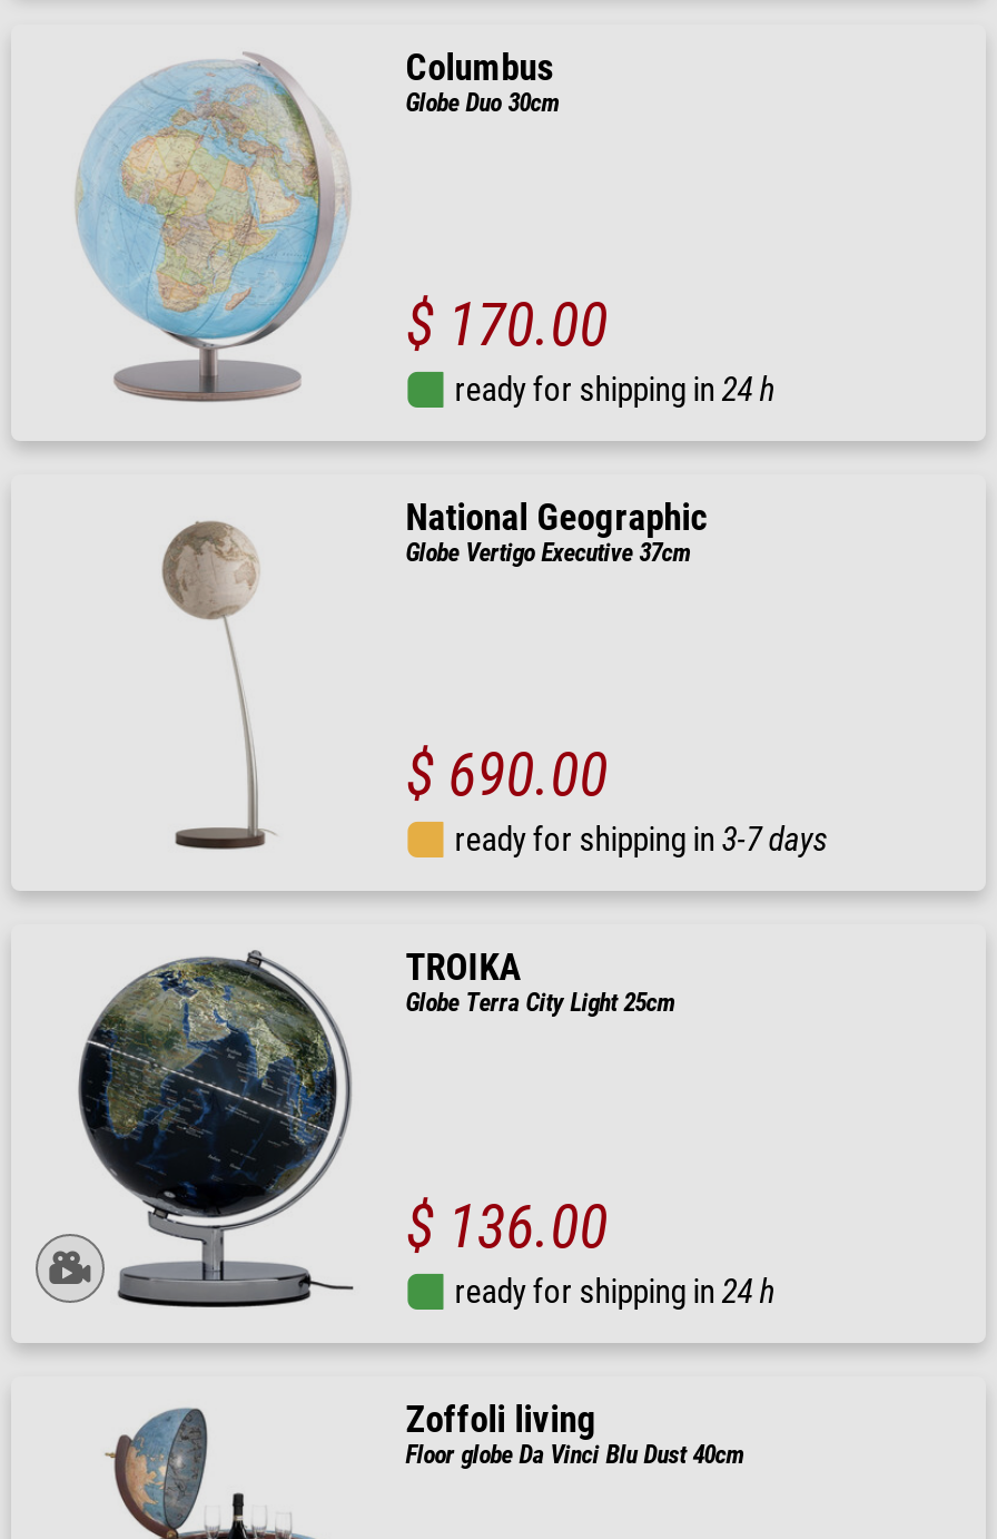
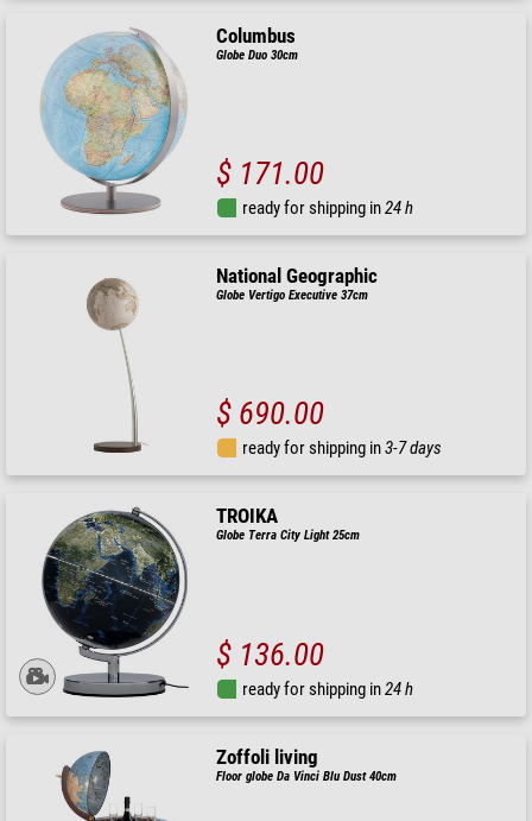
- $ 170.00
+ $ 171.00
